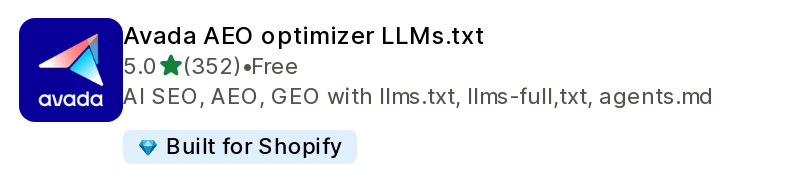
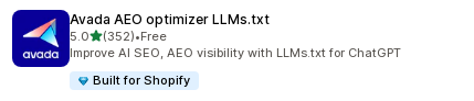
- AI SEO, AEO, GEO with llms.txt, llms-full,txt, agents.md
+ Improve AI SEO, AEO visibility with LLMs.txt for ChatGPT
